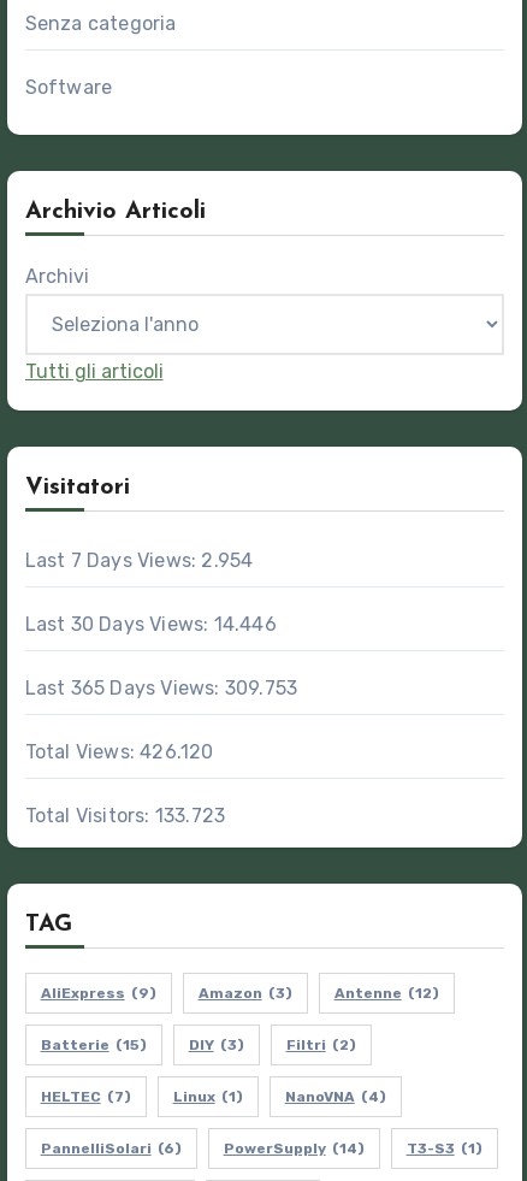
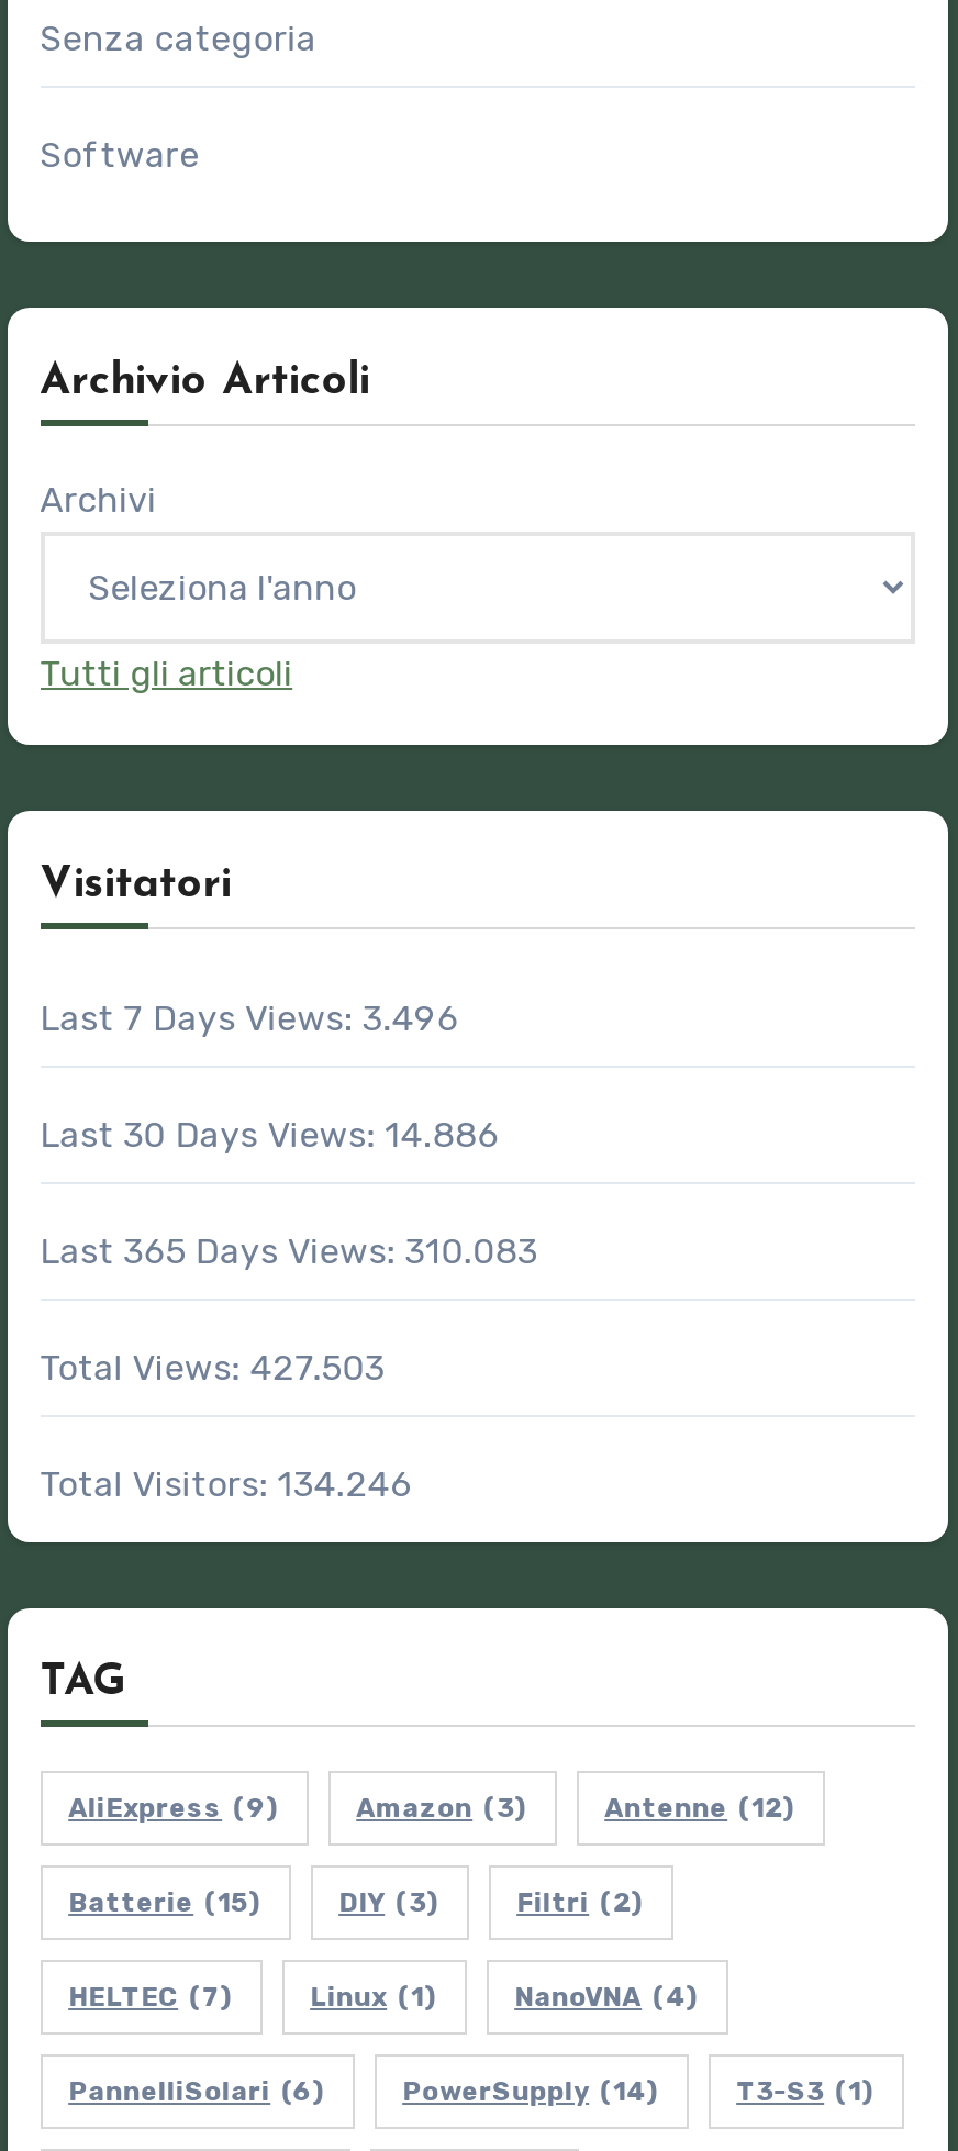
- Last 7 Days Views: 2.954
+ Last 7 Days Views: 3.496

- Last 30 Days Views: 14.446
+ Last 30 Days Views: 14.886

- Last 365 Days Views: 309.753
+ Last 365 Days Views: 310.083

- Total Views: 426.120
+ Total Views: 427.503

- Total Visitors: 133.723
+ Total Visitors: 134.246
